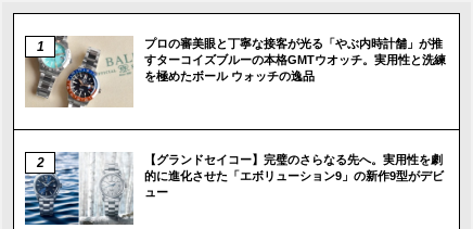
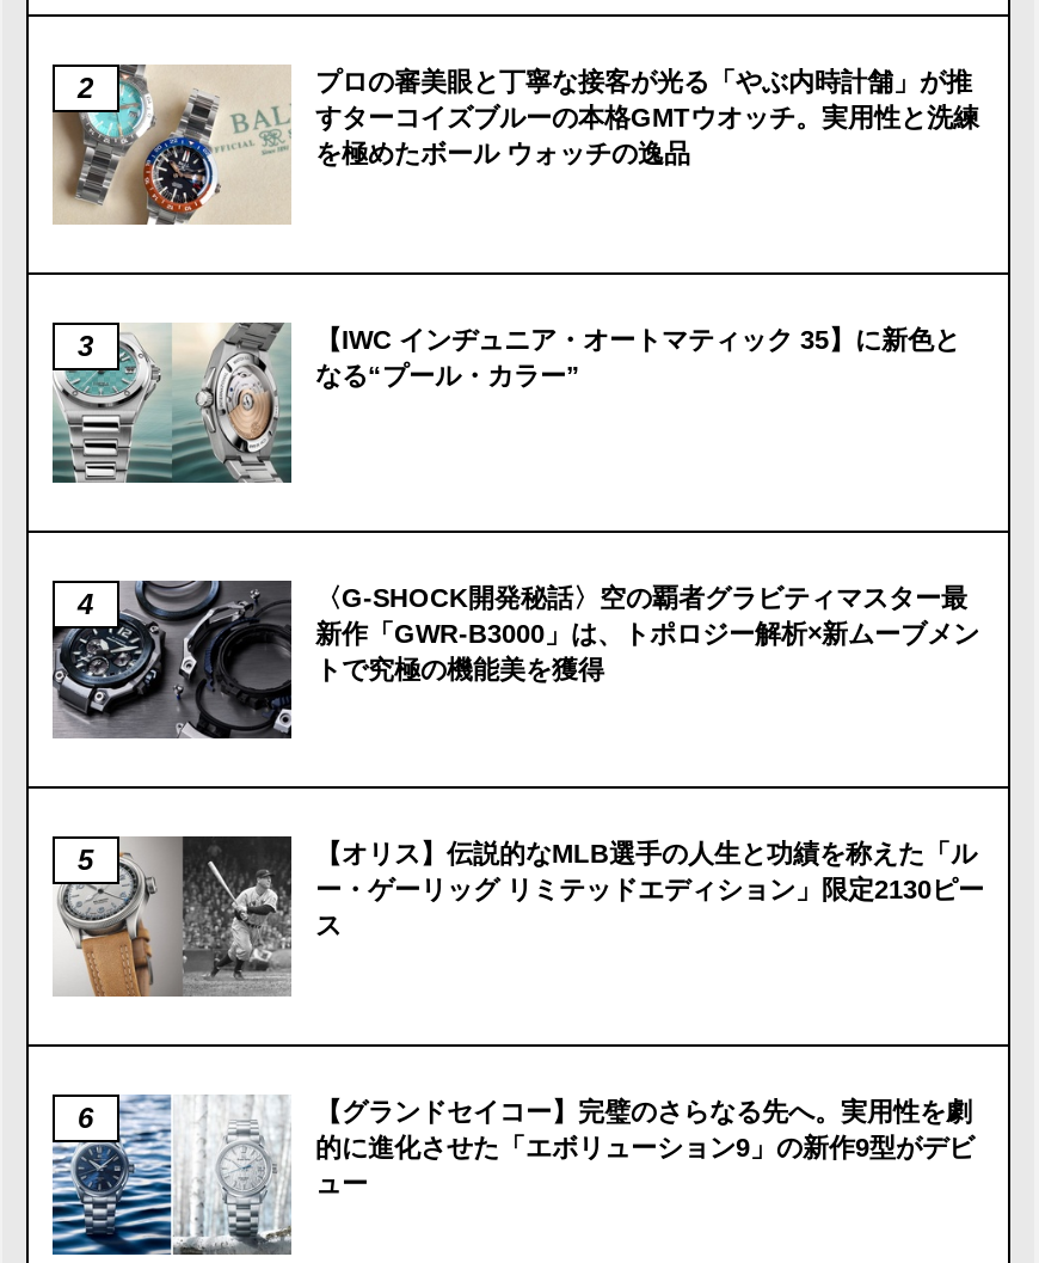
+ [image]
+ 〈G-SHOCK開発秘話〉空の覇者グラビティマスター最
+ 新作「GWR-B3000」は、トポロジー解析×新ムーブメン
+ トで究極の機能美を獲得

+ [image]
+ 【IWC インヂュニア・オートマティック 35】に新色と
+ なる“プール・カラー”

+ [image]
+ 【オリス】伝説的なMLB選手の人生と功績を称えた「ル
+ ー・ゲーリッグ リミテッドエディション」限定2130ピー
+ ス
